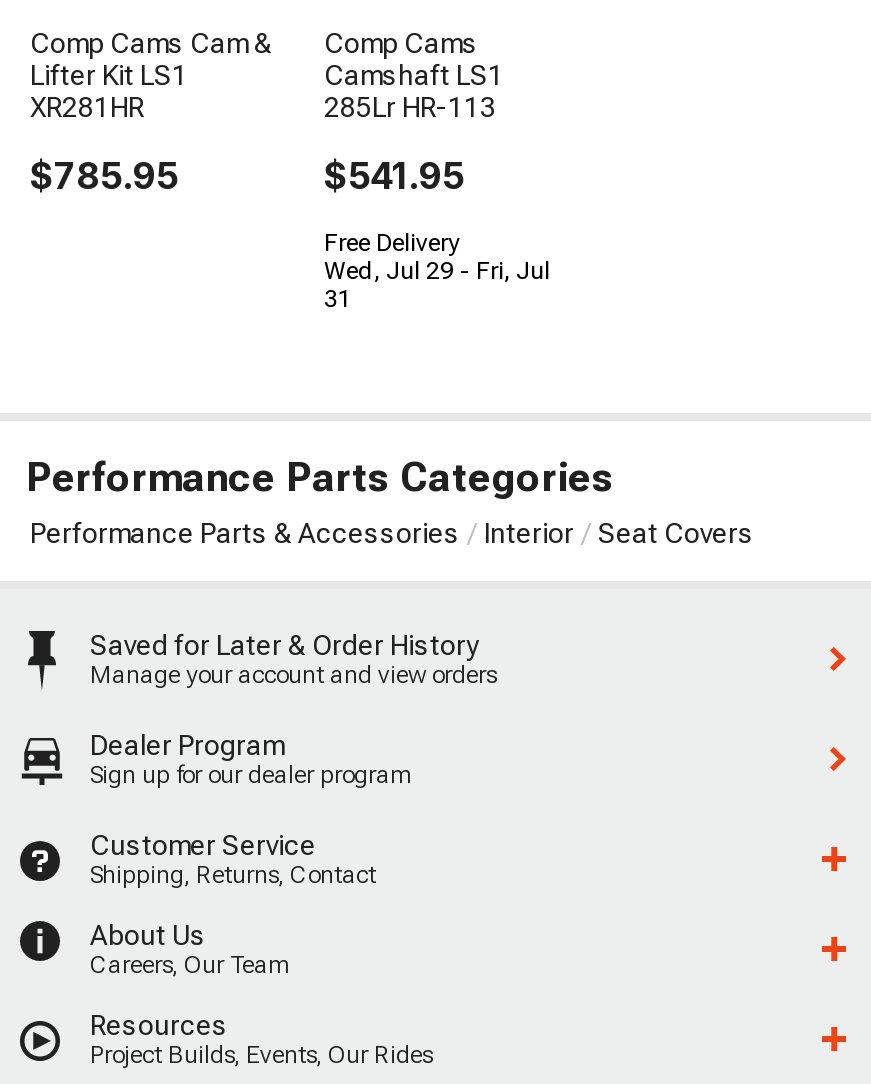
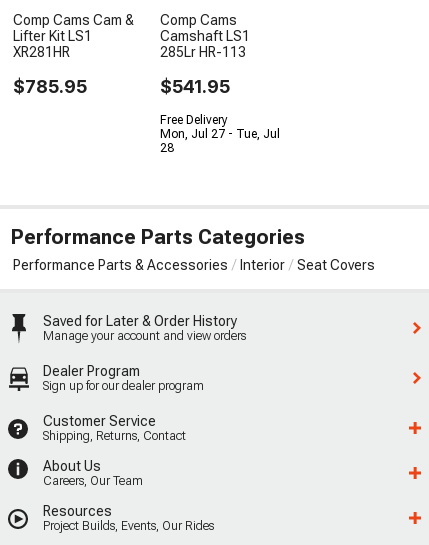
- Wed, Jul 29 - Fri, Jul
+ Mon, Jul 27 - Tue, Jul

- 31
+ 28
